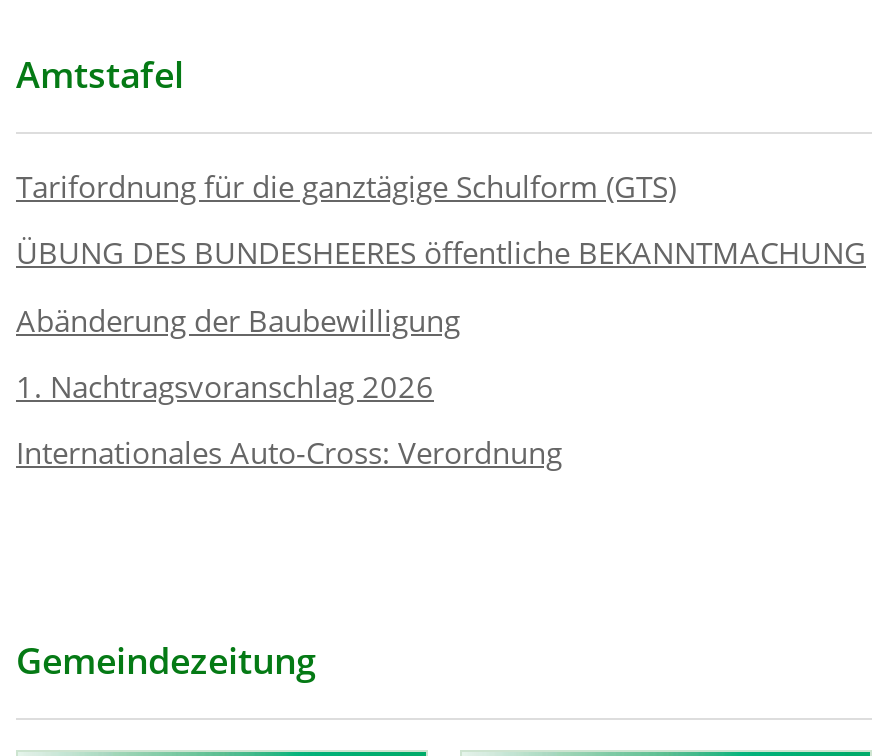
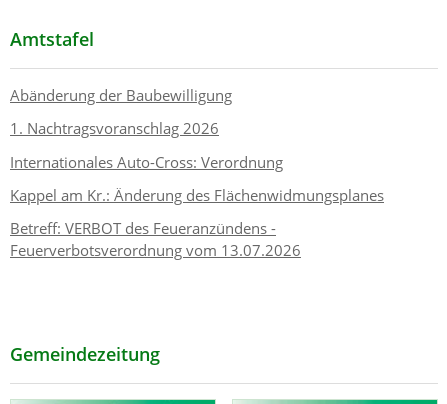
- Tarifordnung für die ganztägige Schulform (GTS)
- ÜBUNG DES BUNDESHEERES öffentliche BEKANNTMACHUNG

moved up: Abänderung der Baubewilligung | 1. Nachtragsvoranschlag 2026 | Internationales Auto-Cross: Verordnung

+ Kappel am Kr.: Änderung des Flächenwidmungsplanes
+ Betreff: VERBOT des Feueranzündens -
+ Feuerverbotsverordnung vom 13.07.2026
